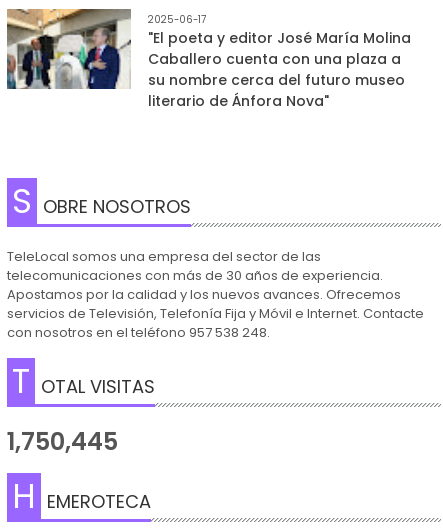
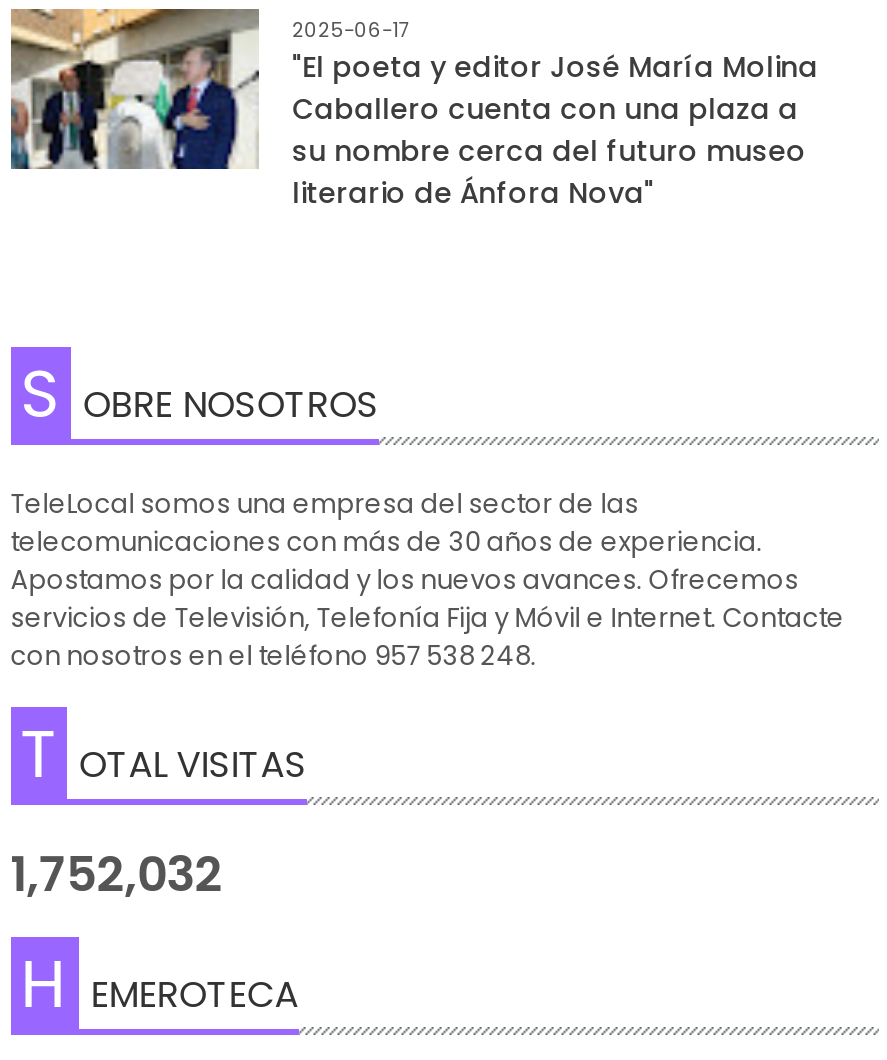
- 1,750,445
+ 1,752,032
